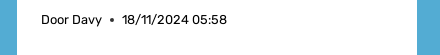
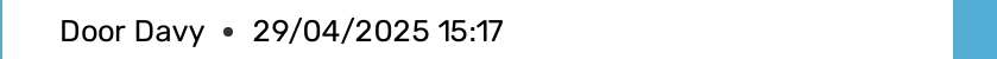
- Door Davy 18/11/2024 05:58
+ Door Davy 29/04/2025 15:17
